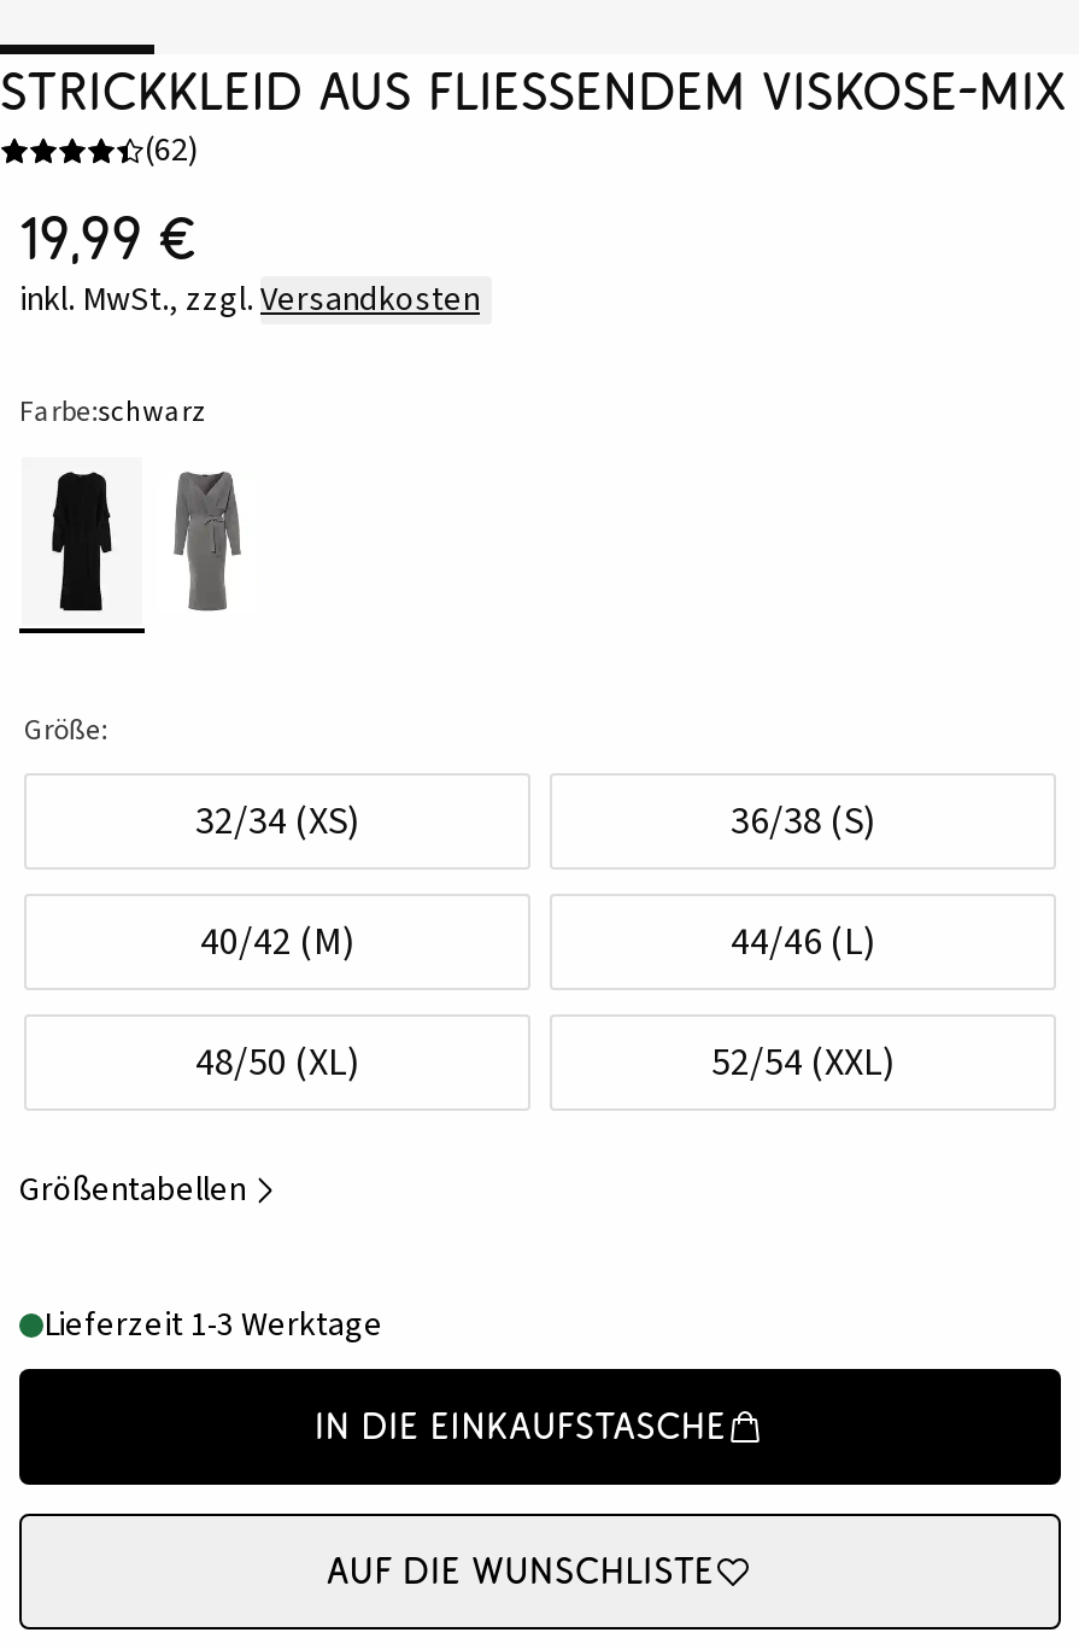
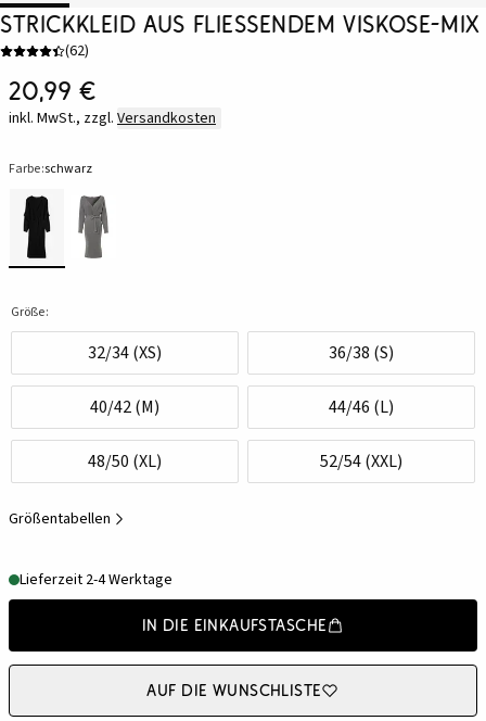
- 19,99 €
+ 20,99 €

- Lieferzeit 1-3 Werktage
+ Lieferzeit 2-4 Werktage
